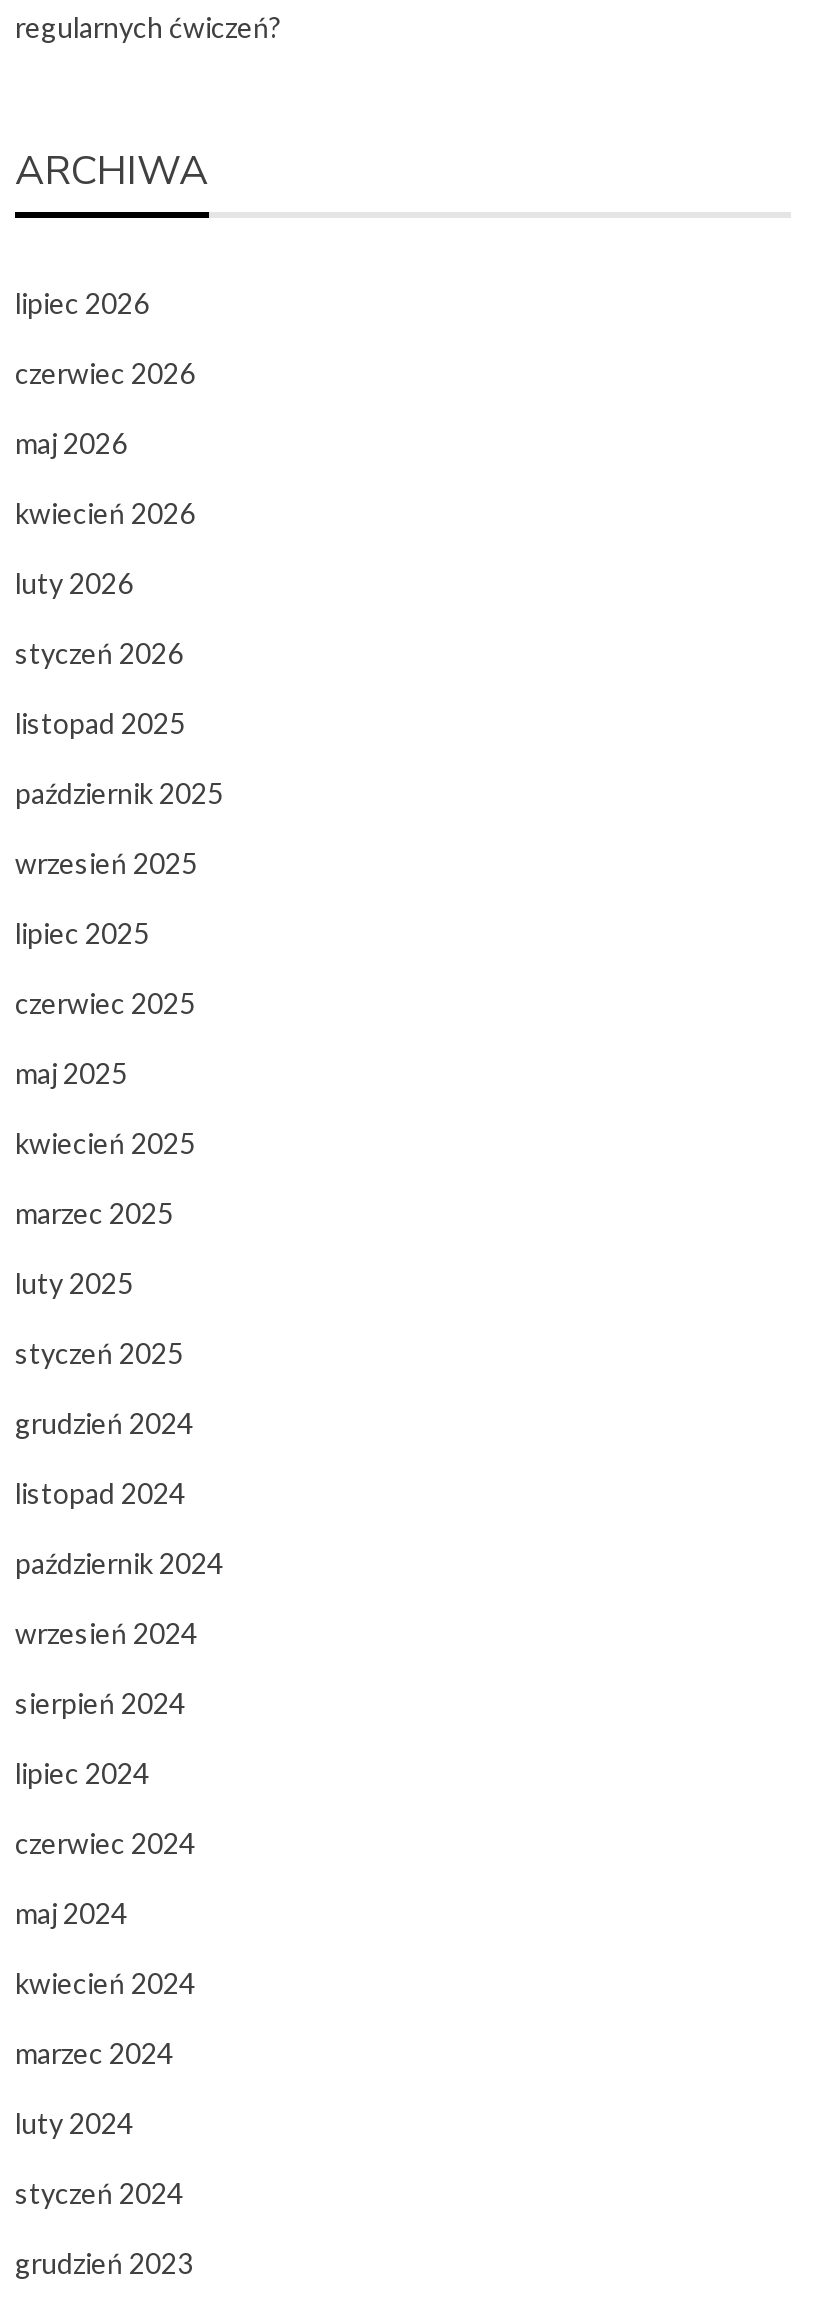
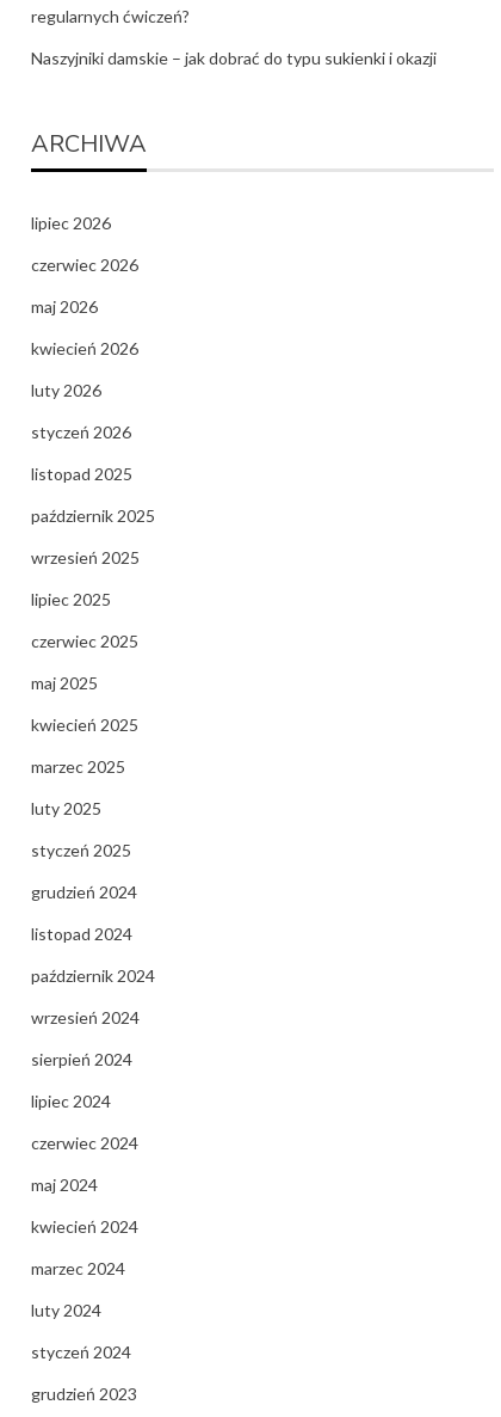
+ Naszyjniki damskie – jak dobrać do typu sukienki i okazji
